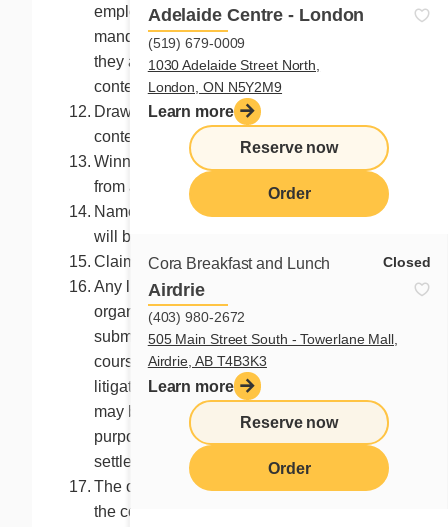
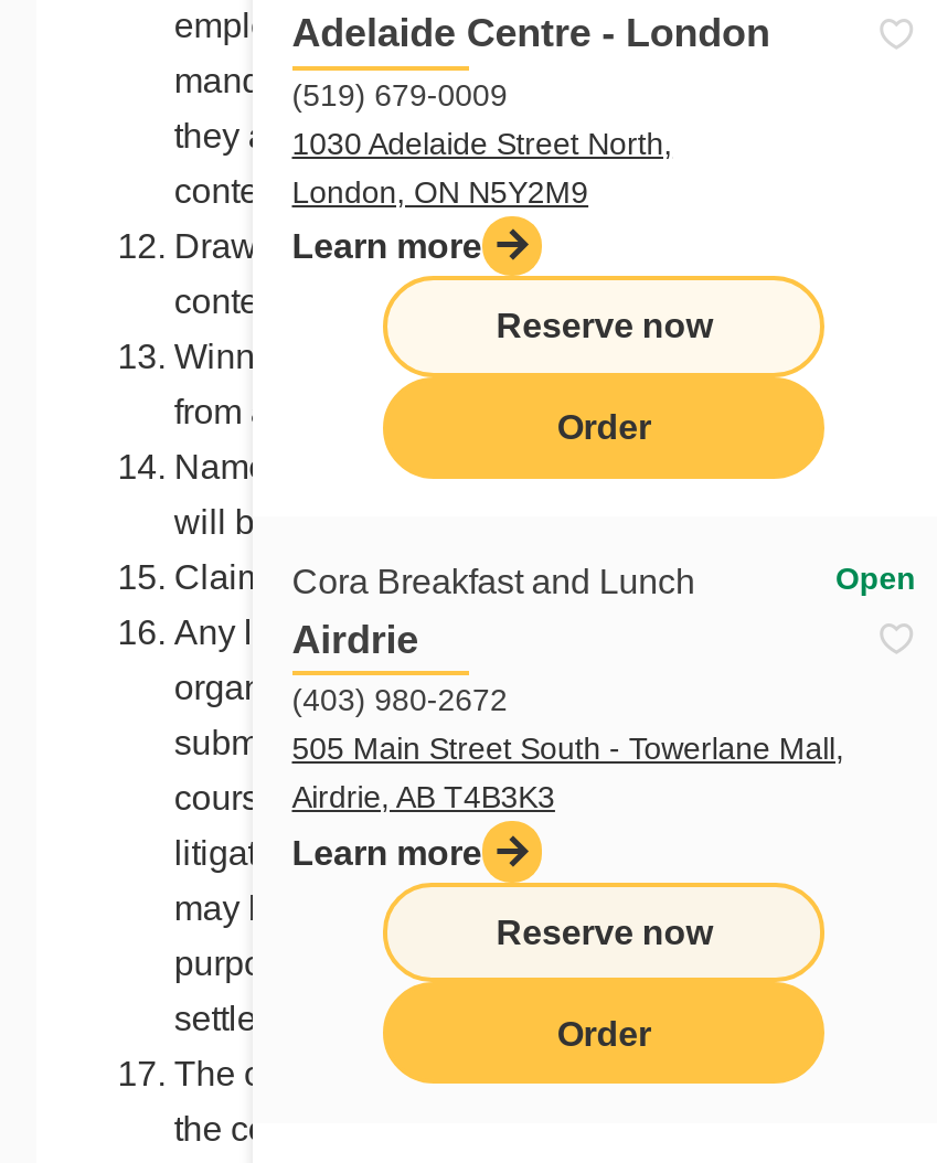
- Closed
+ Open
